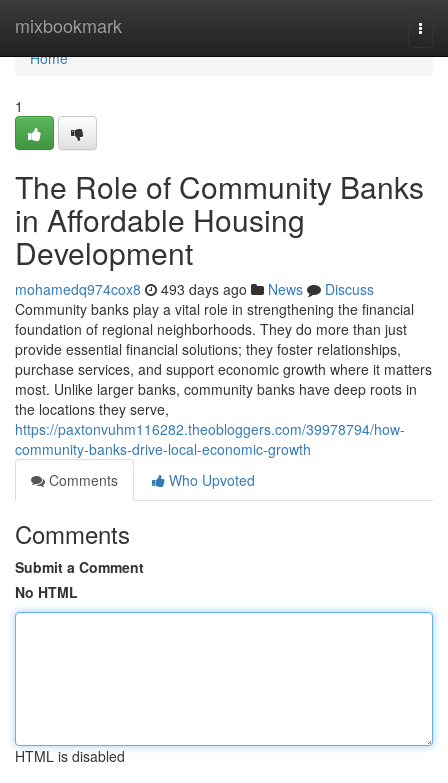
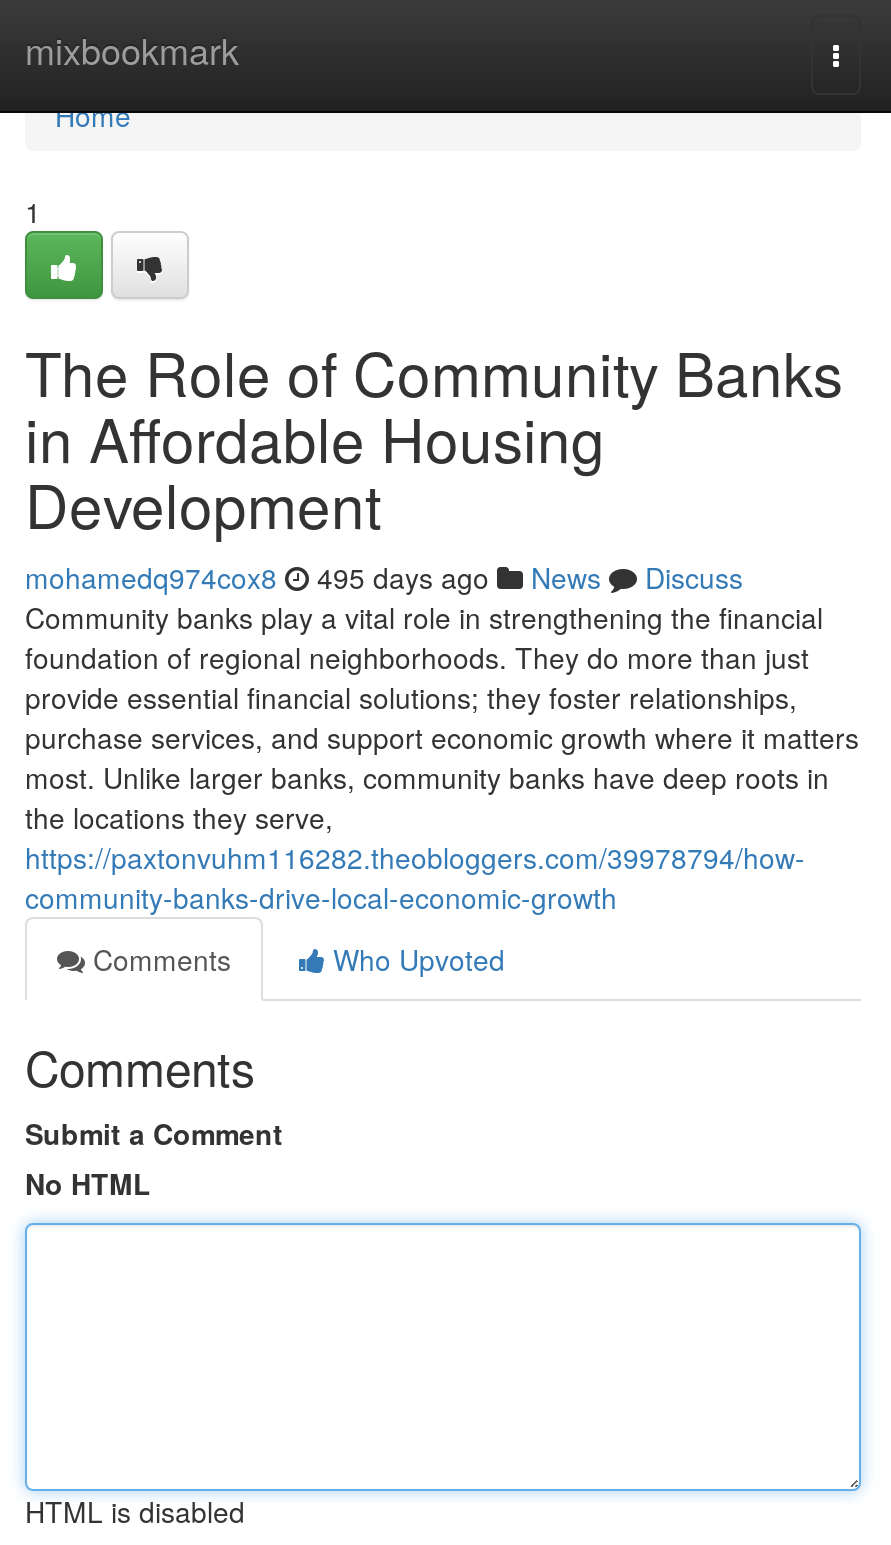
- mohamedq974cox8 493 days ago News Discuss
+ mohamedq974cox8 495 days ago News Discuss
